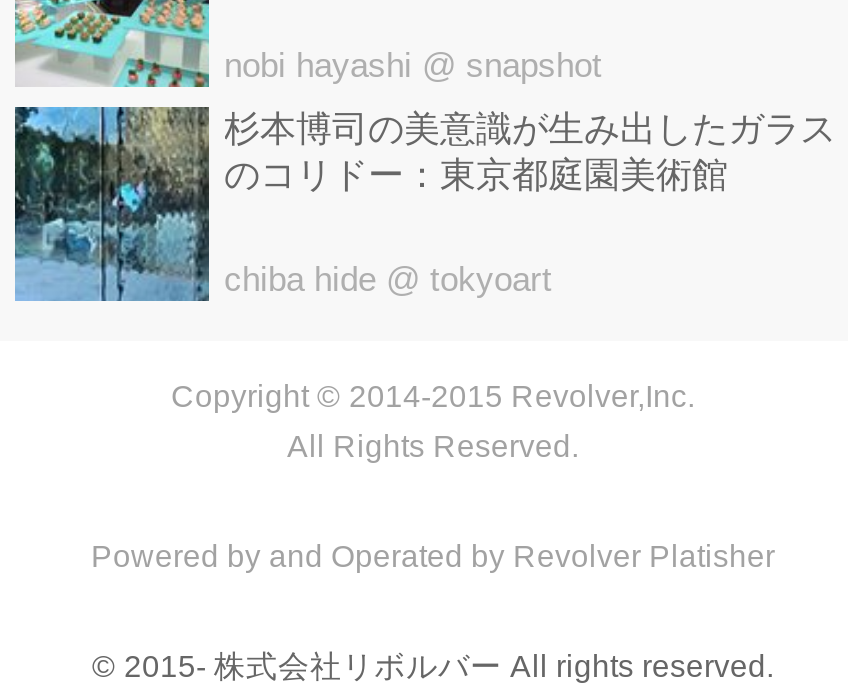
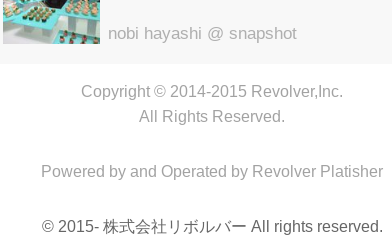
- [image]
- 杉本博司の美意識が生み出したガラス
- のコリドー：東京都庭園美術館
- chiba hide @ tokyoart
